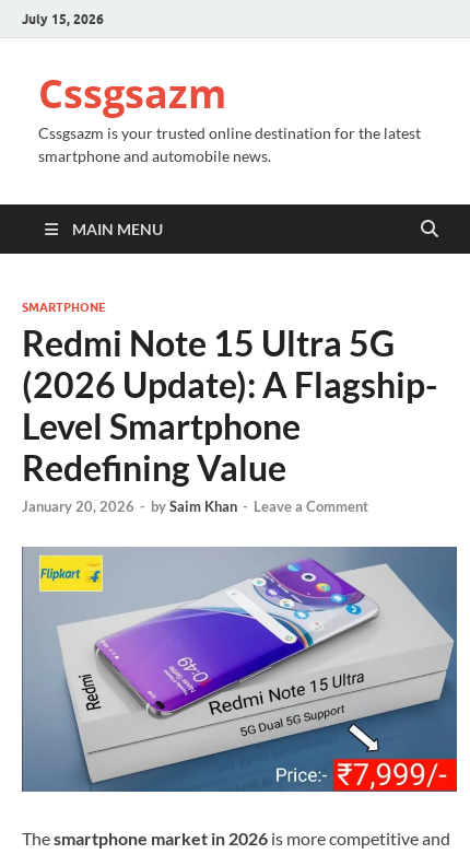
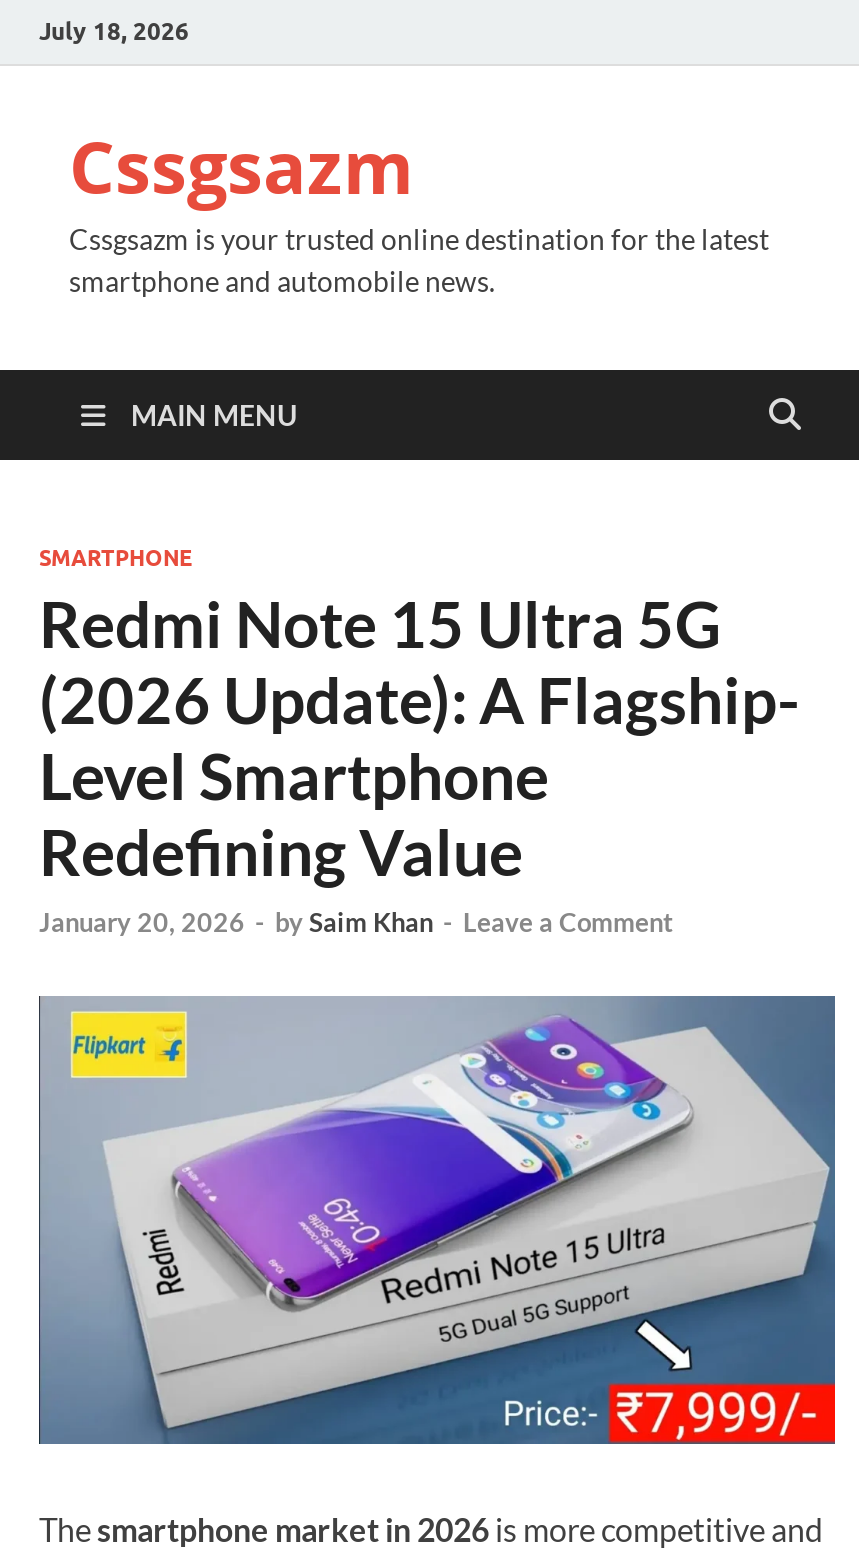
- July 15, 2026
+ July 18, 2026
